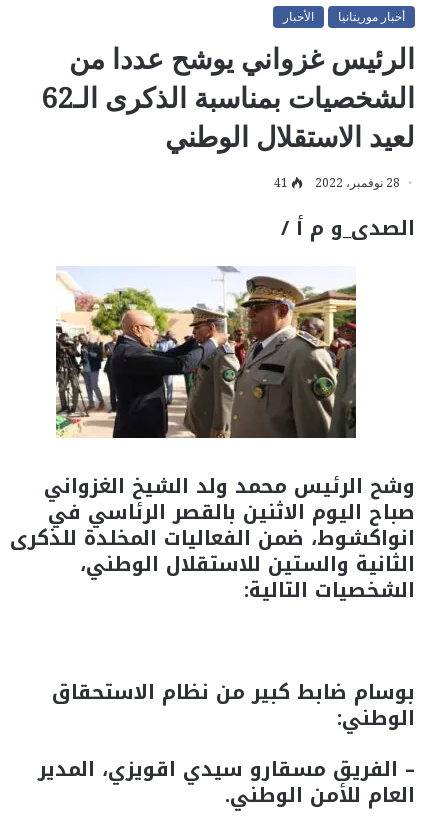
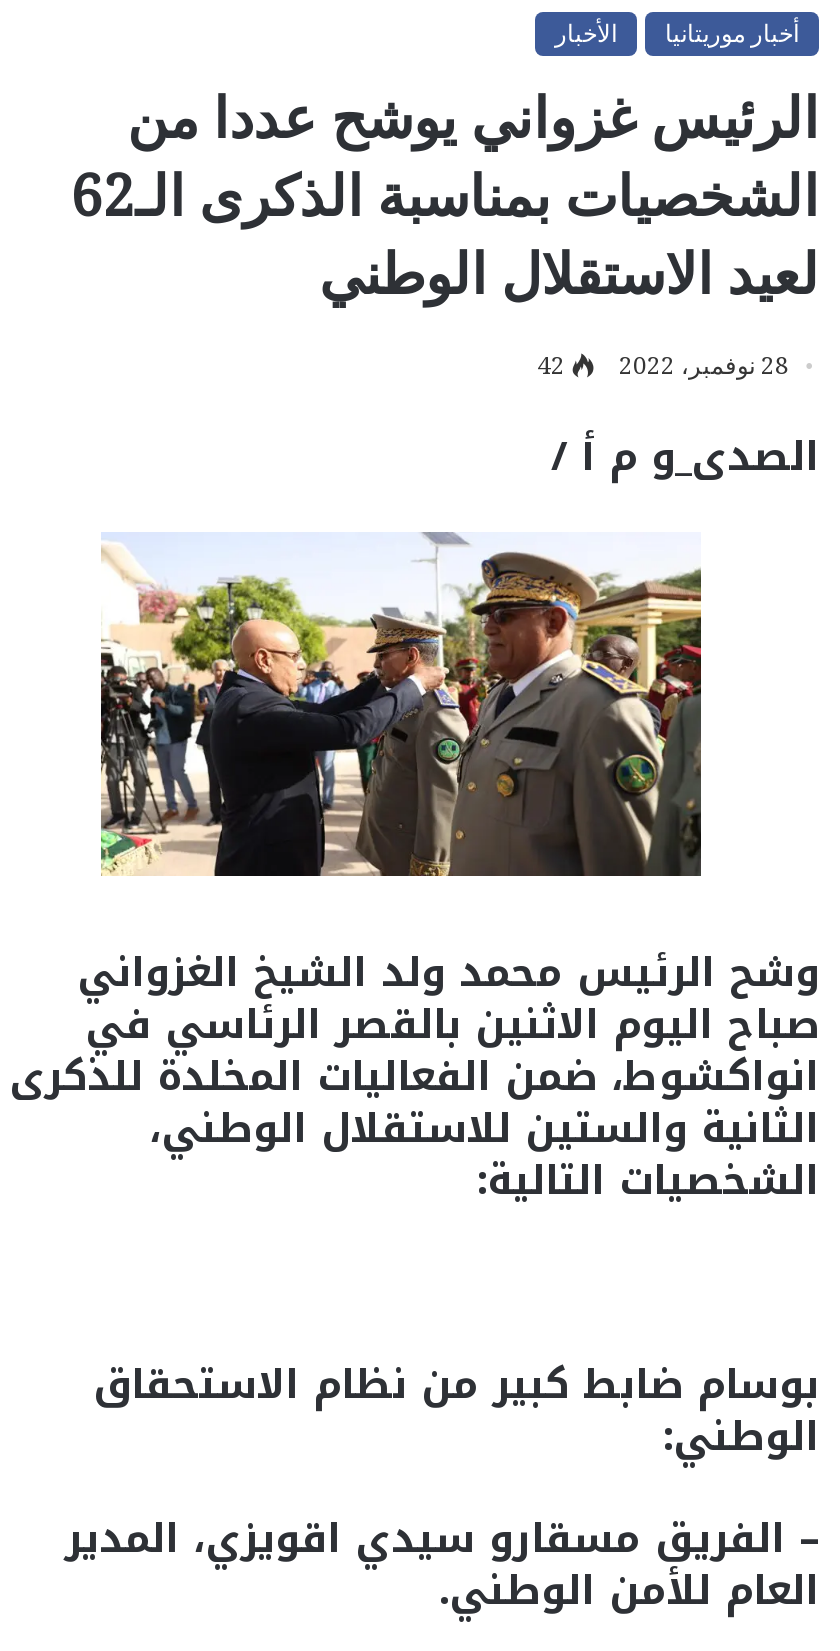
- 41
+ 42
